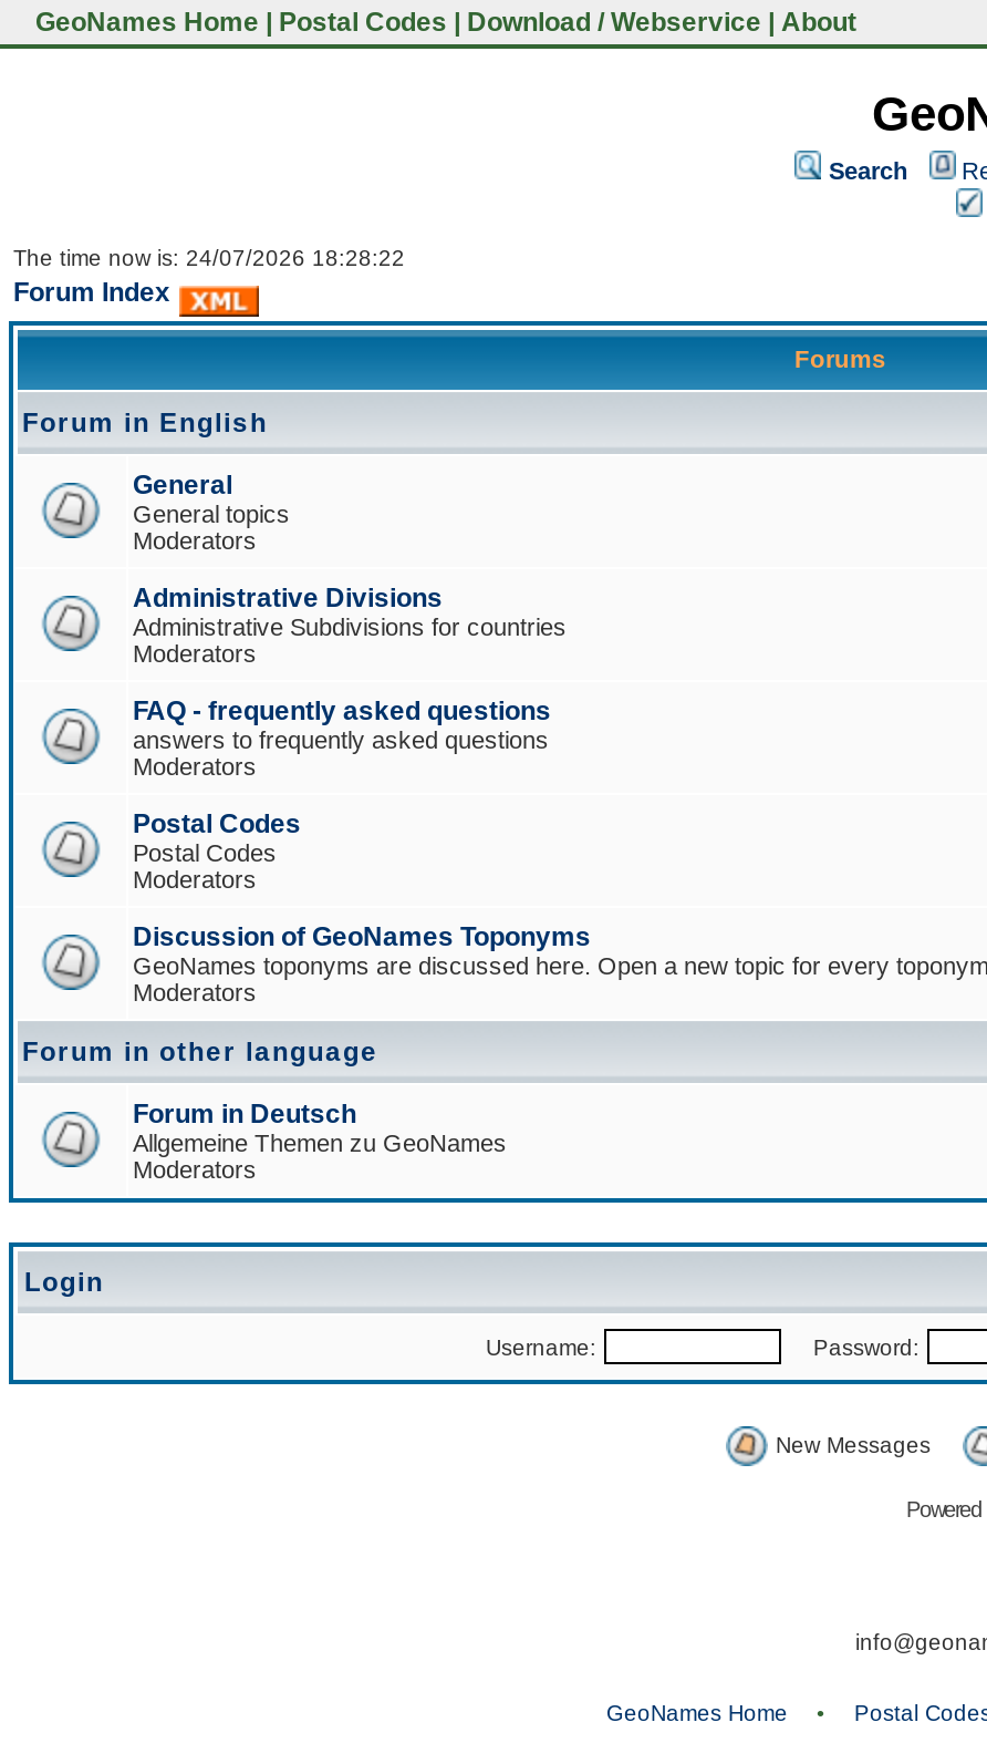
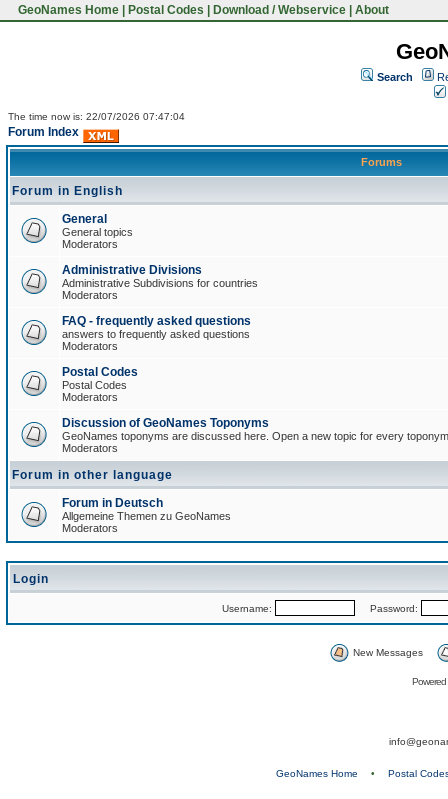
- The time now is: 24/07/2026 18:28:22
+ The time now is: 22/07/2026 07:47:04
